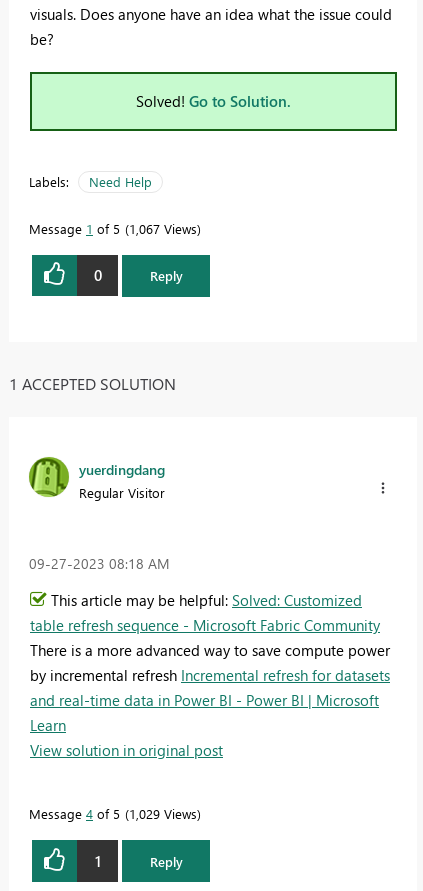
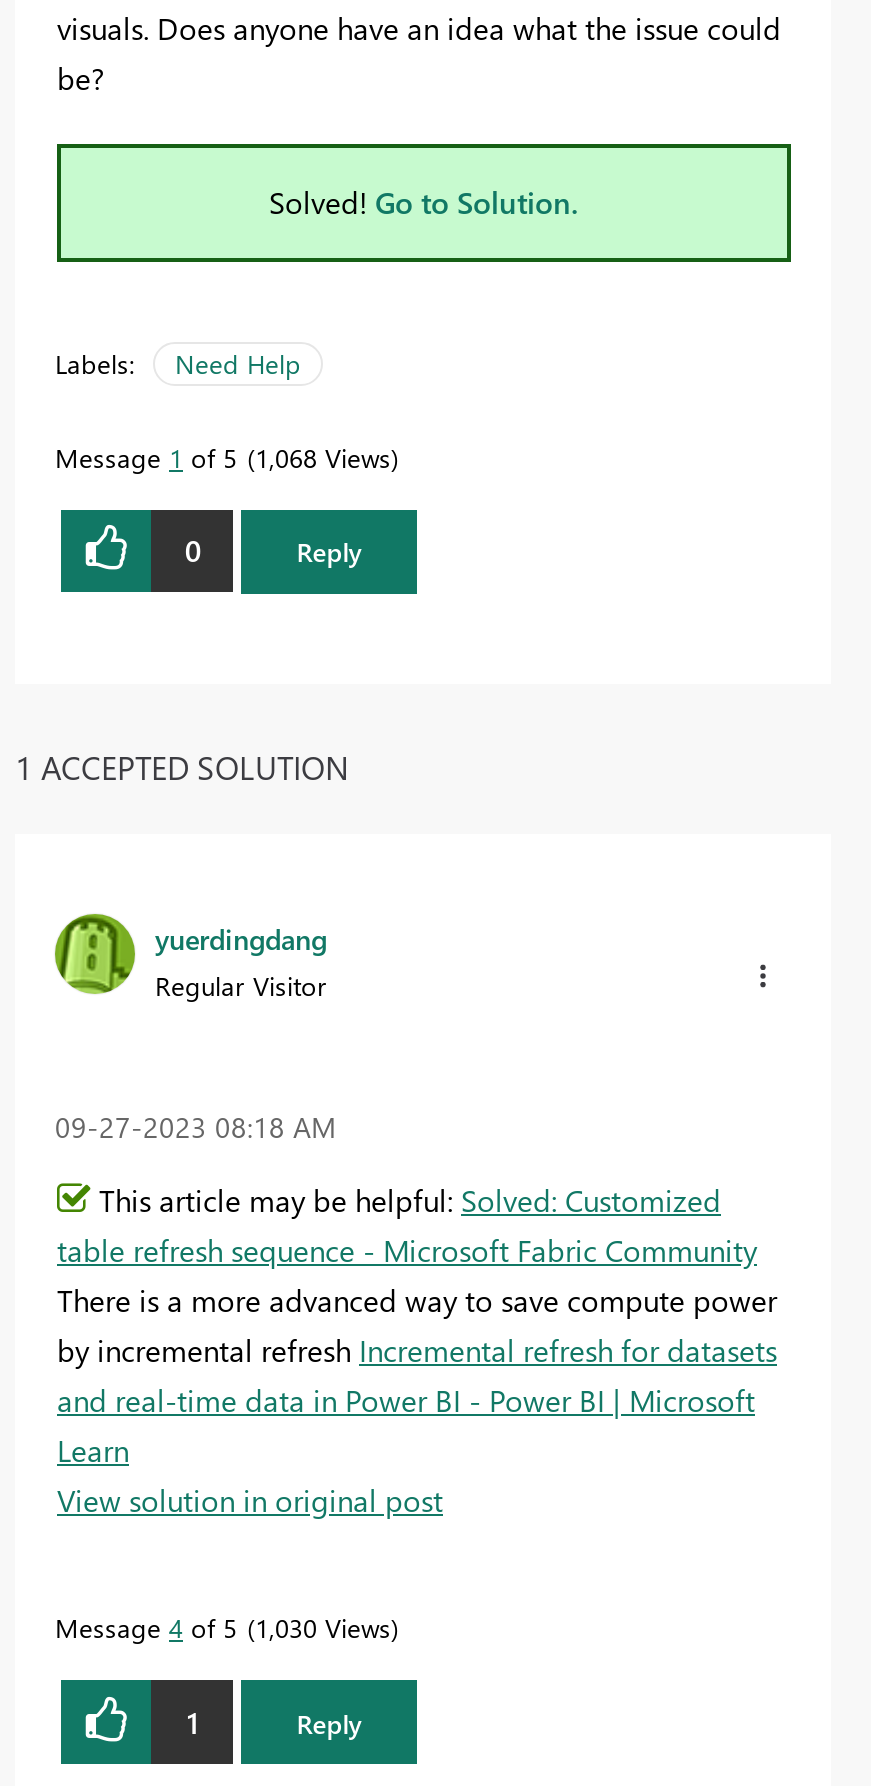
- Message 1 of 5 1,067 Views
+ Message 1 of 5 1,068 Views

- Message 4 of 5 1,029 Views
+ Message 4 of 5 1,030 Views
